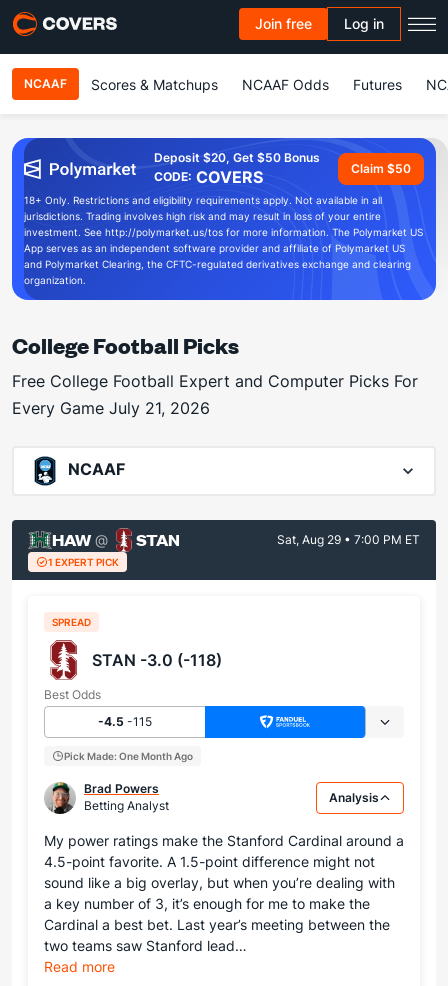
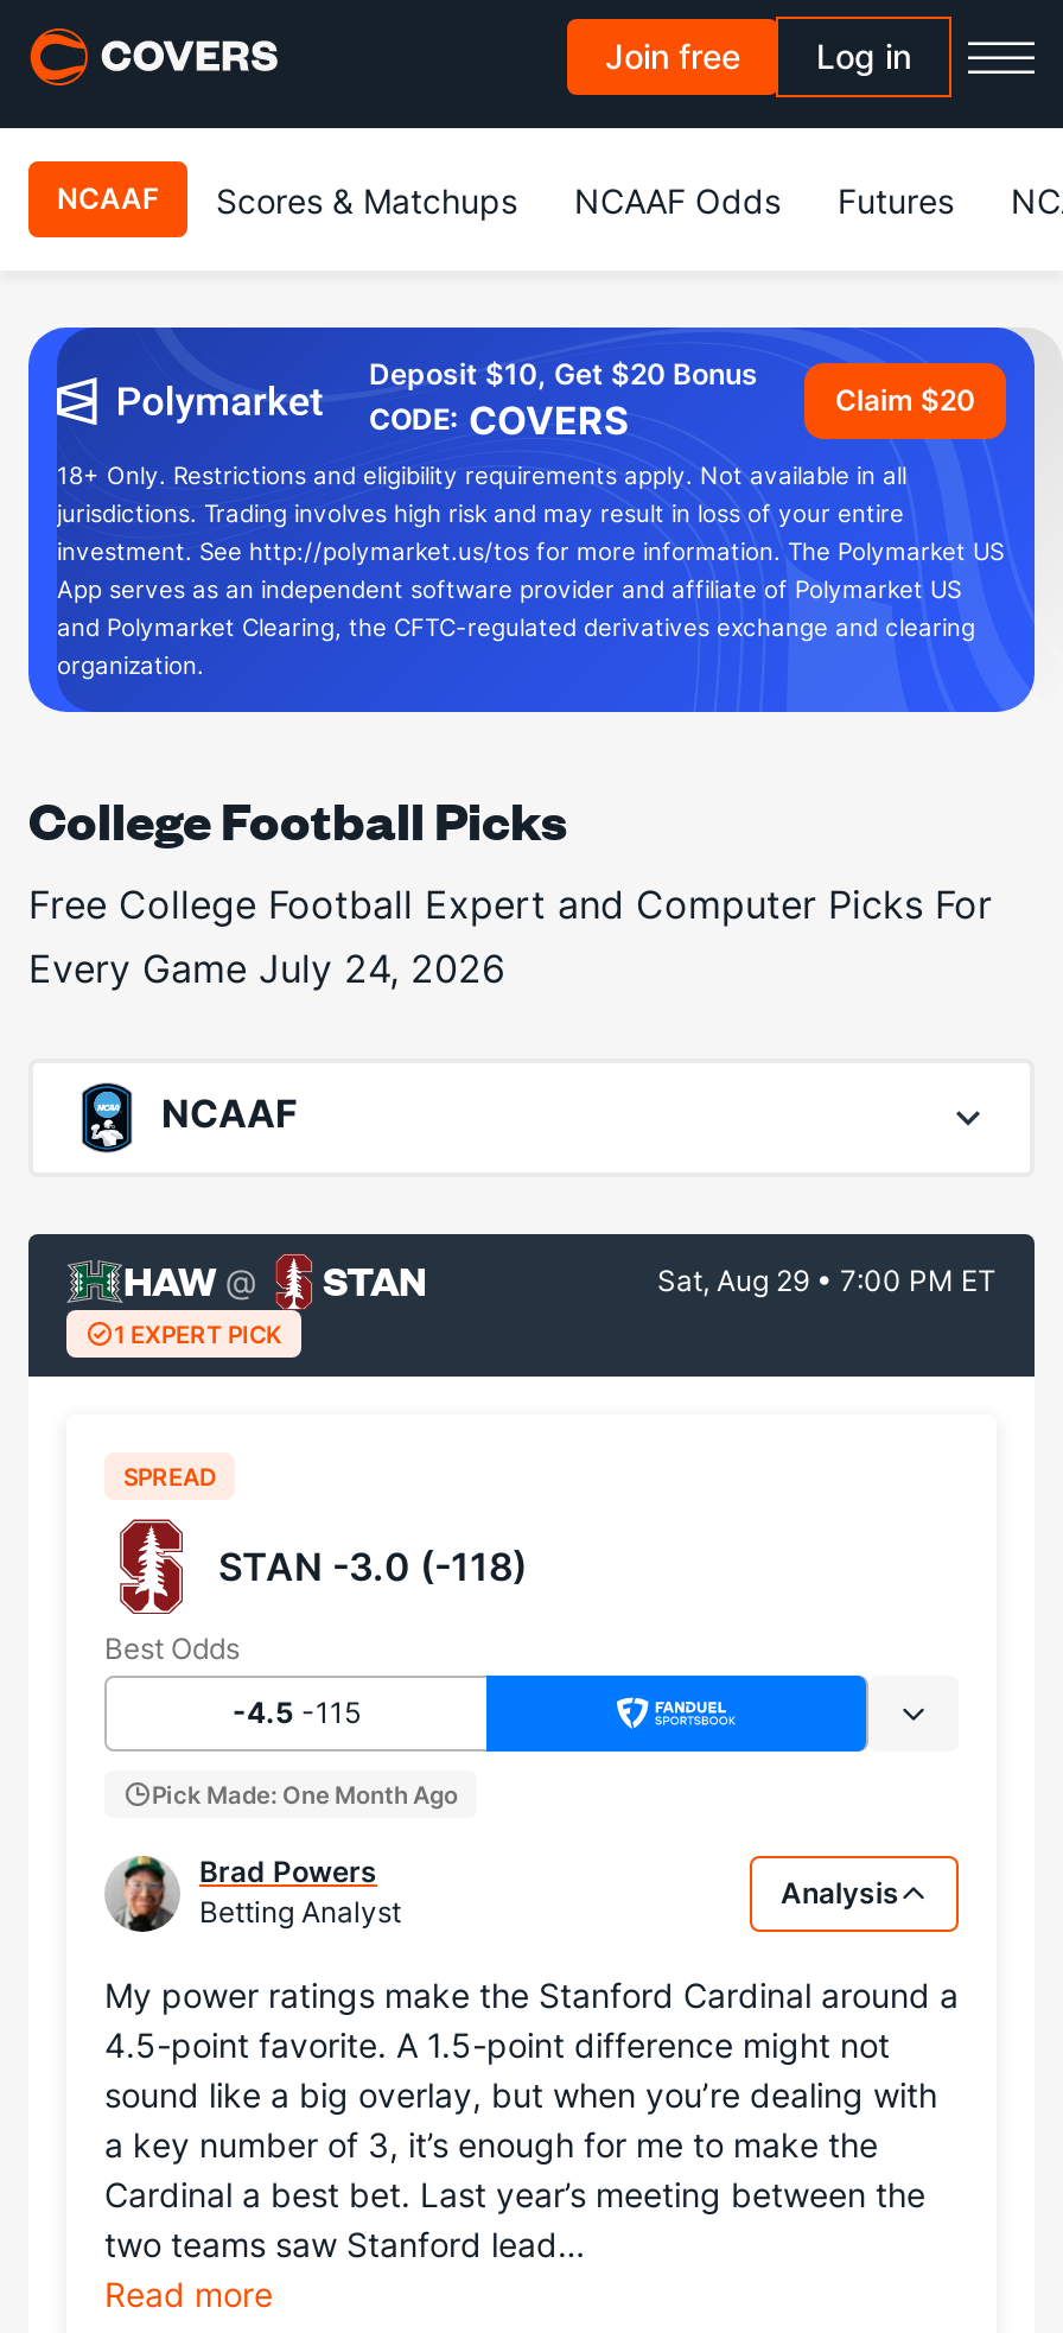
- Deposit $20, Get $50 Bonus
+ Deposit $10, Get $20 Bonus

- Claim $50
+ Claim $20

- Every Game July 21, 2026
+ Every Game July 24, 2026
